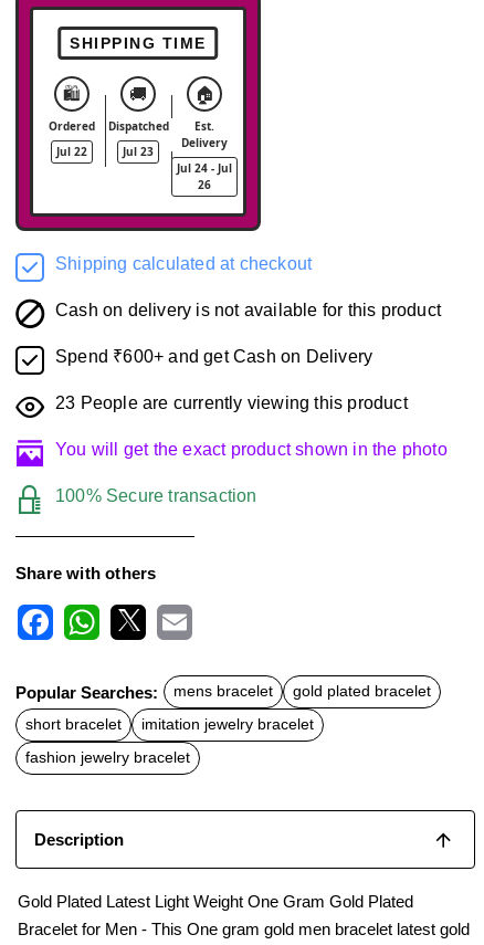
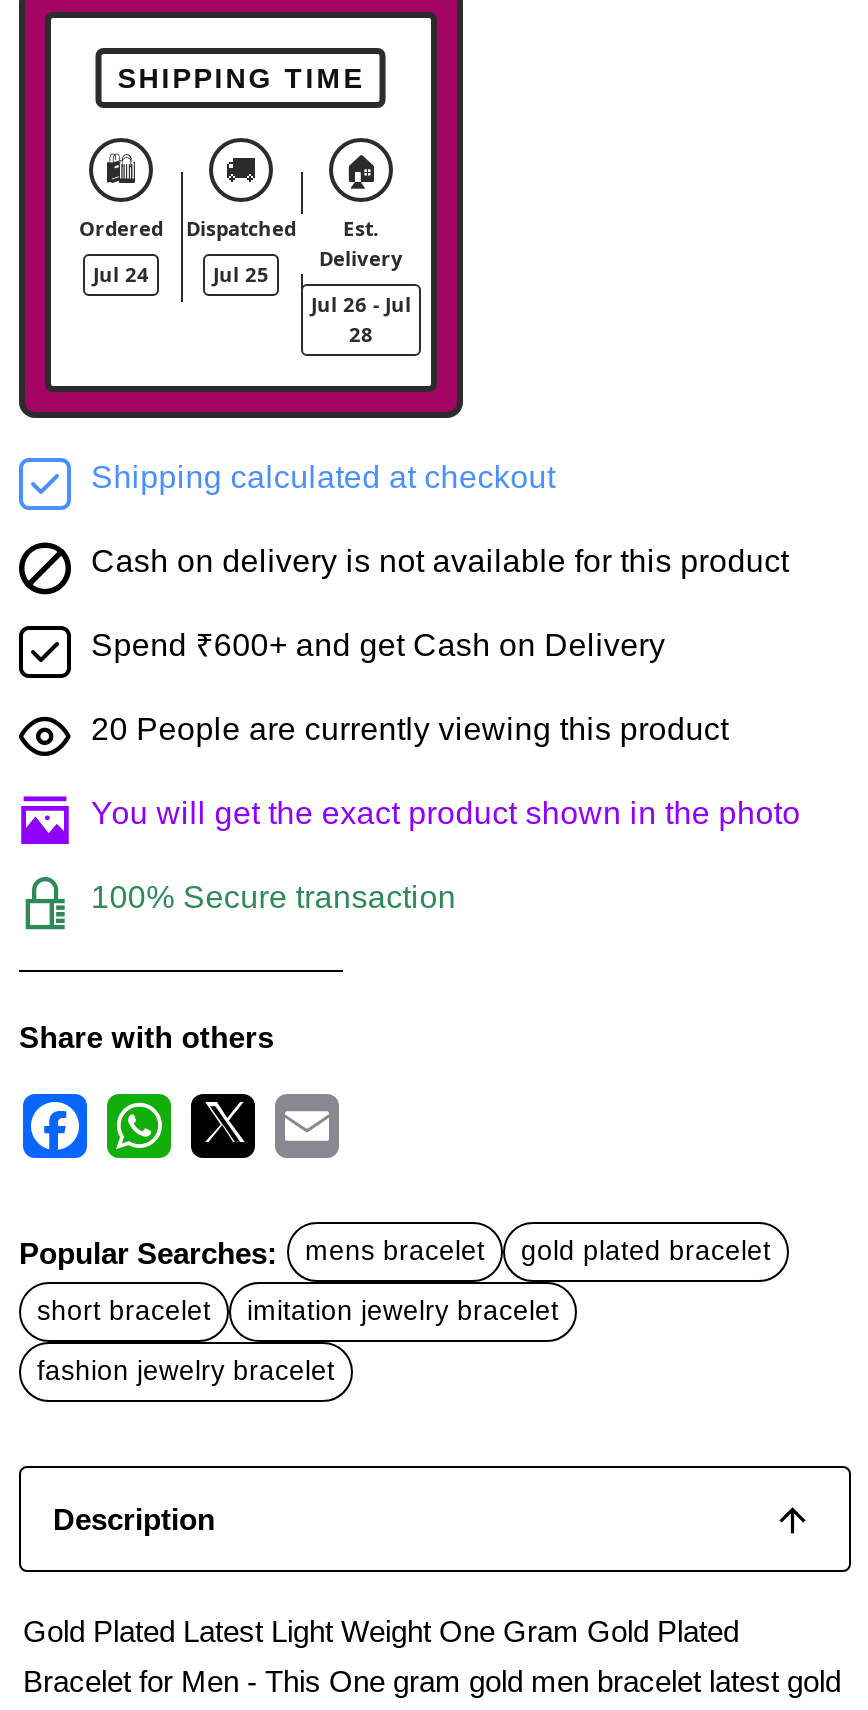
- Jul 22
+ Jul 24

- Jul 23
+ Jul 25

- Jul 24 - Jul
+ Jul 26 - Jul

- 26
+ 28

- 23 People are currently viewing this product
+ 20 People are currently viewing this product
